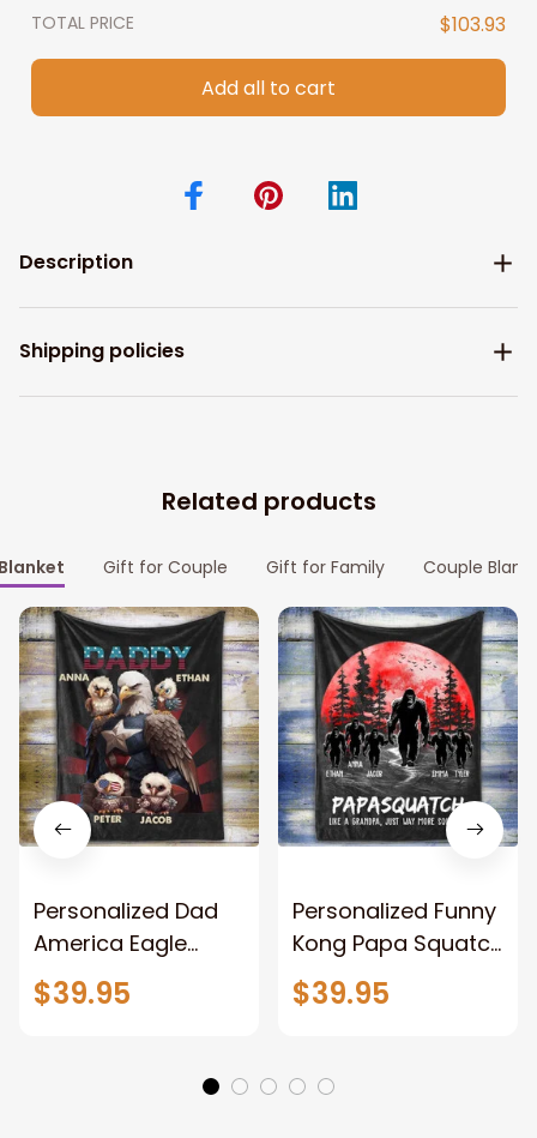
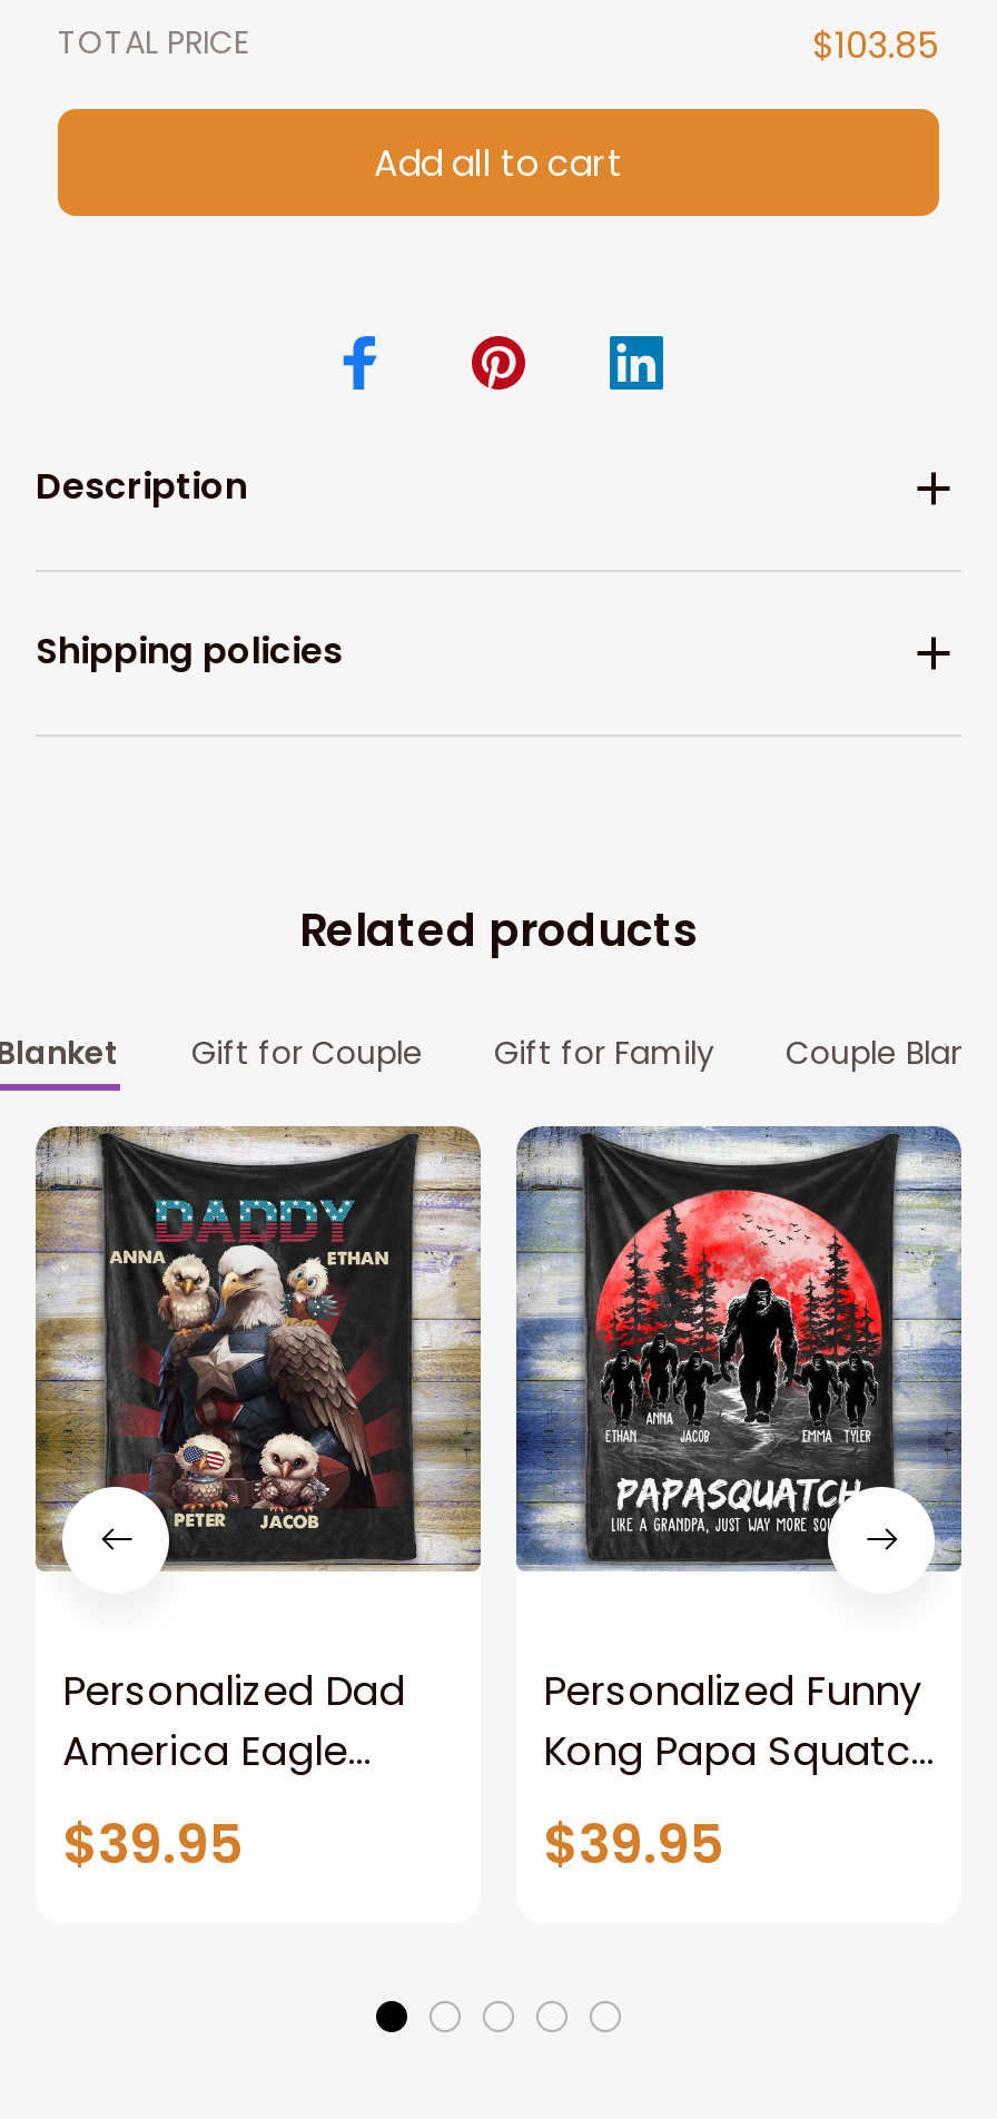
- $103.93
+ $103.85
